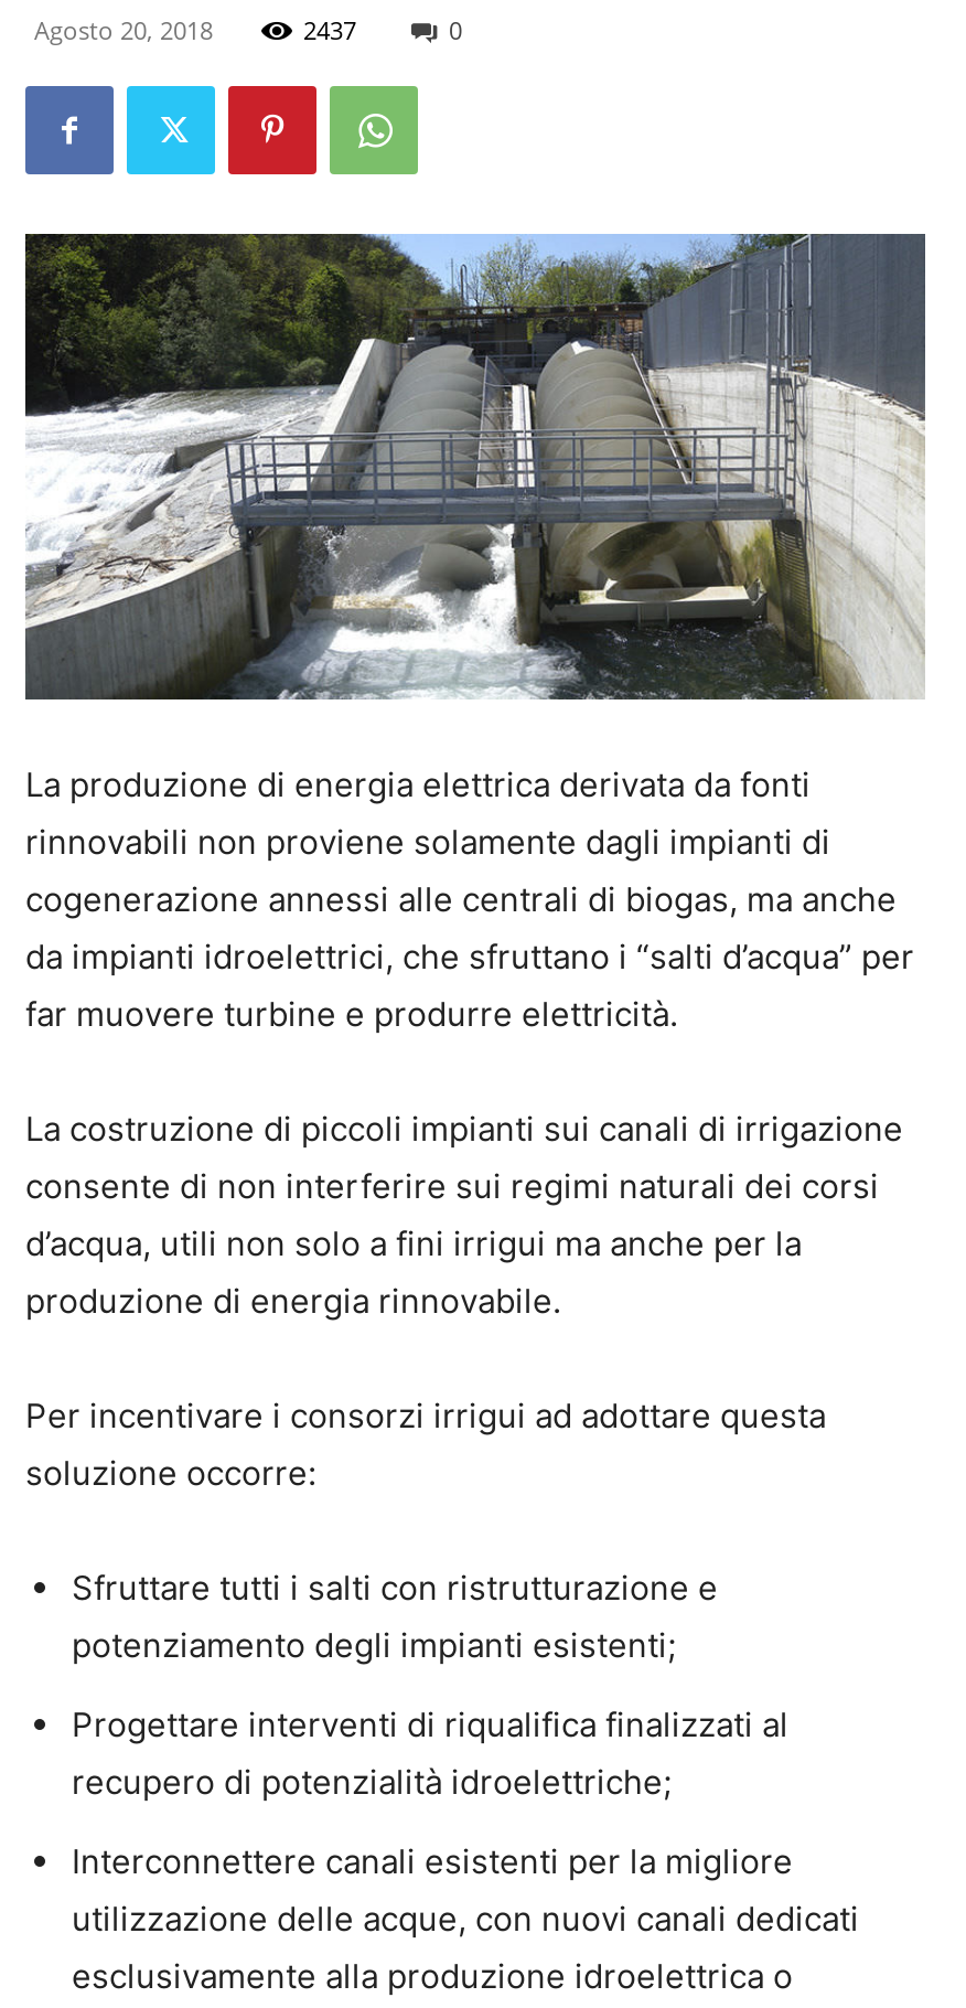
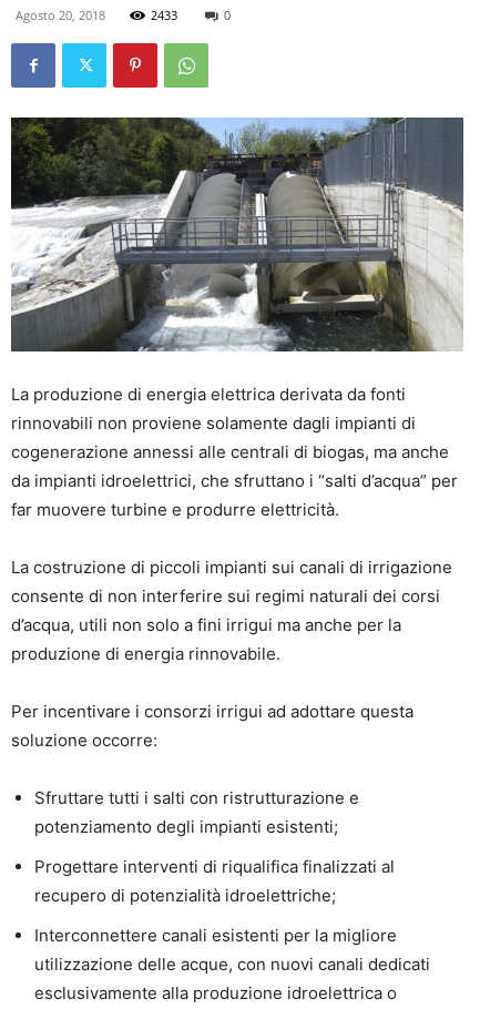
- 2437
+ 2433
